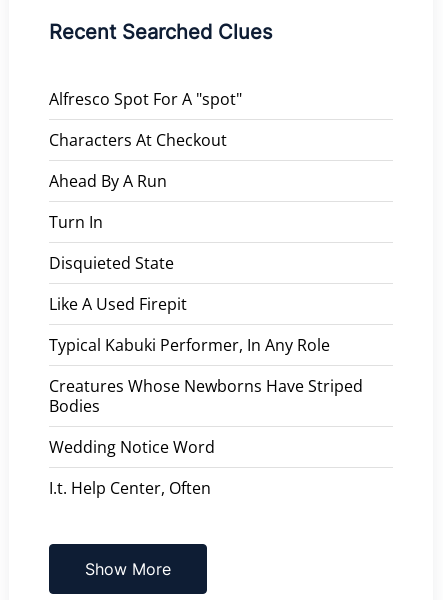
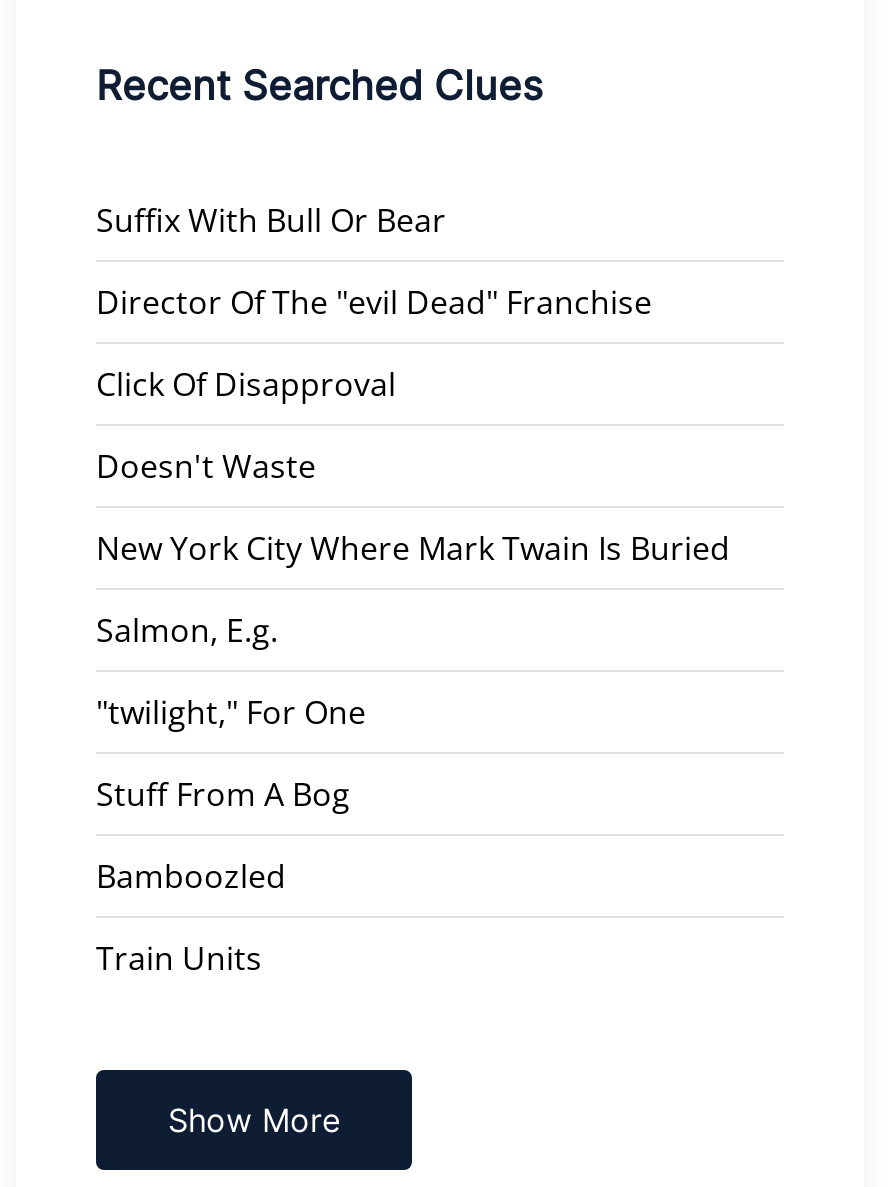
- Alfresco Spot For A "spot"
+ Suffix With Bull Or Bear

- Characters At Checkout
+ Director Of The "evil Dead" Franchise

- Ahead By A Run
+ Click Of Disapproval

- Turn In
+ Doesn't Waste

- Disquieted State
+ New York City Where Mark Twain Is Buried

- Like A Used Firepit
+ Salmon, E.g.

- Typical Kabuki Performer, In Any Role
+ "twilight," For One

- Creatures Whose Newborns Have Striped
- Bodies
+ Stuff From A Bog

- Wedding Notice Word
+ Bamboozled

- I.t. Help Center, Often
+ Train Units
